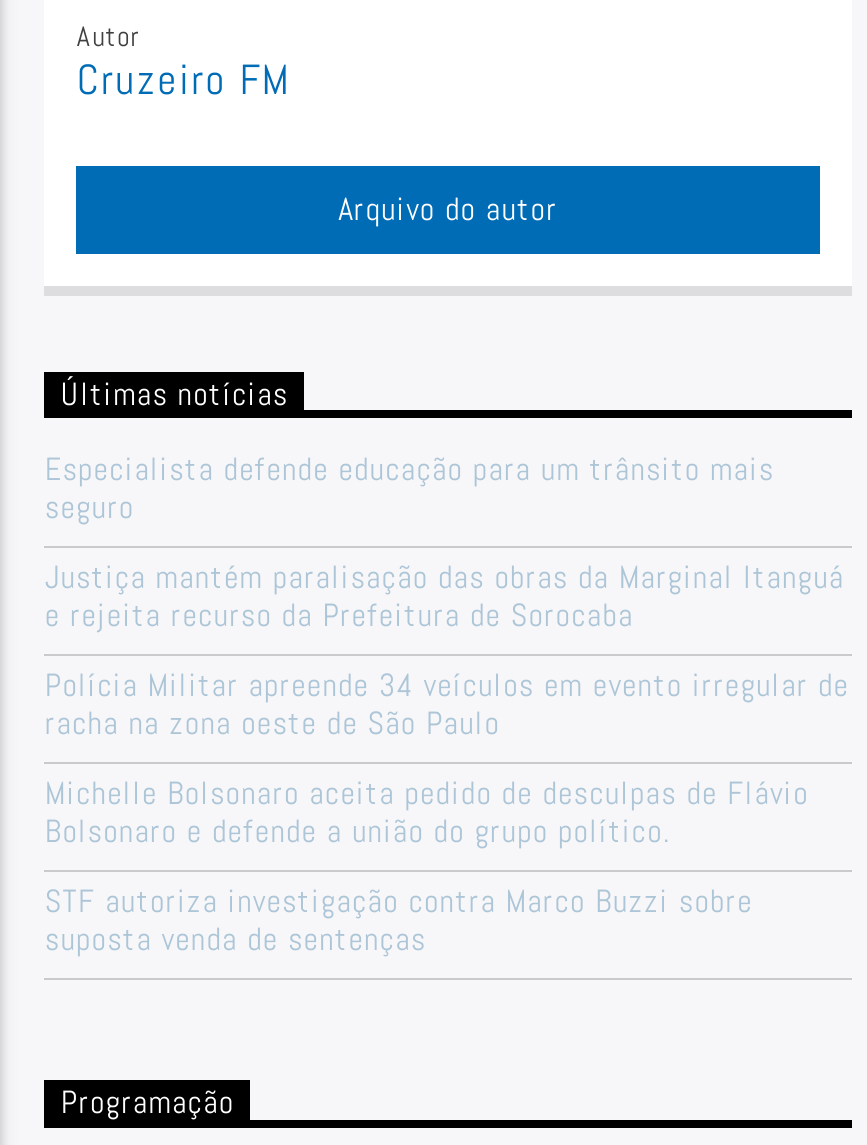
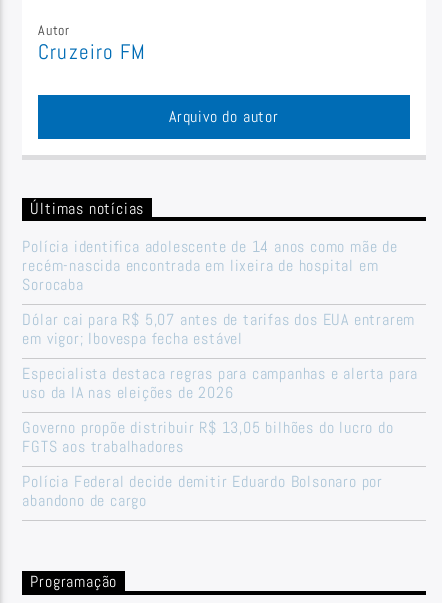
- Especialista defende educação para um trânsito mais
- seguro
+ Polícia identifica adolescente de 14 anos como mãe de
+ recém-nascida encontrada em lixeira de hospital em
+ Sorocaba

- Justiça mantém paralisação das obras da Marginal Itanguá
- e rejeita recurso da Prefeitura de Sorocaba
+ Dólar cai para R$ 5,07 antes de tarifas dos EUA entrarem
+ em vigor; Ibovespa fecha estável

- Polícia Militar apreende 34 veículos em evento irregular de
- racha na zona oeste de São Paulo
+ Especialista destaca regras para campanhas e alerta para
+ uso da IA nas eleições de 2026

- Michelle Bolsonaro aceita pedido de desculpas de Flávio
- Bolsonaro e defende a união do grupo político.
+ Governo propõe distribuir R$ 13,05 bilhões do lucro do
+ FGTS aos trabalhadores

- STF autoriza investigação contra Marco Buzzi sobre
- suposta venda de sentenças
+ Polícia Federal decide demitir Eduardo Bolsonaro por
+ abandono de cargo
